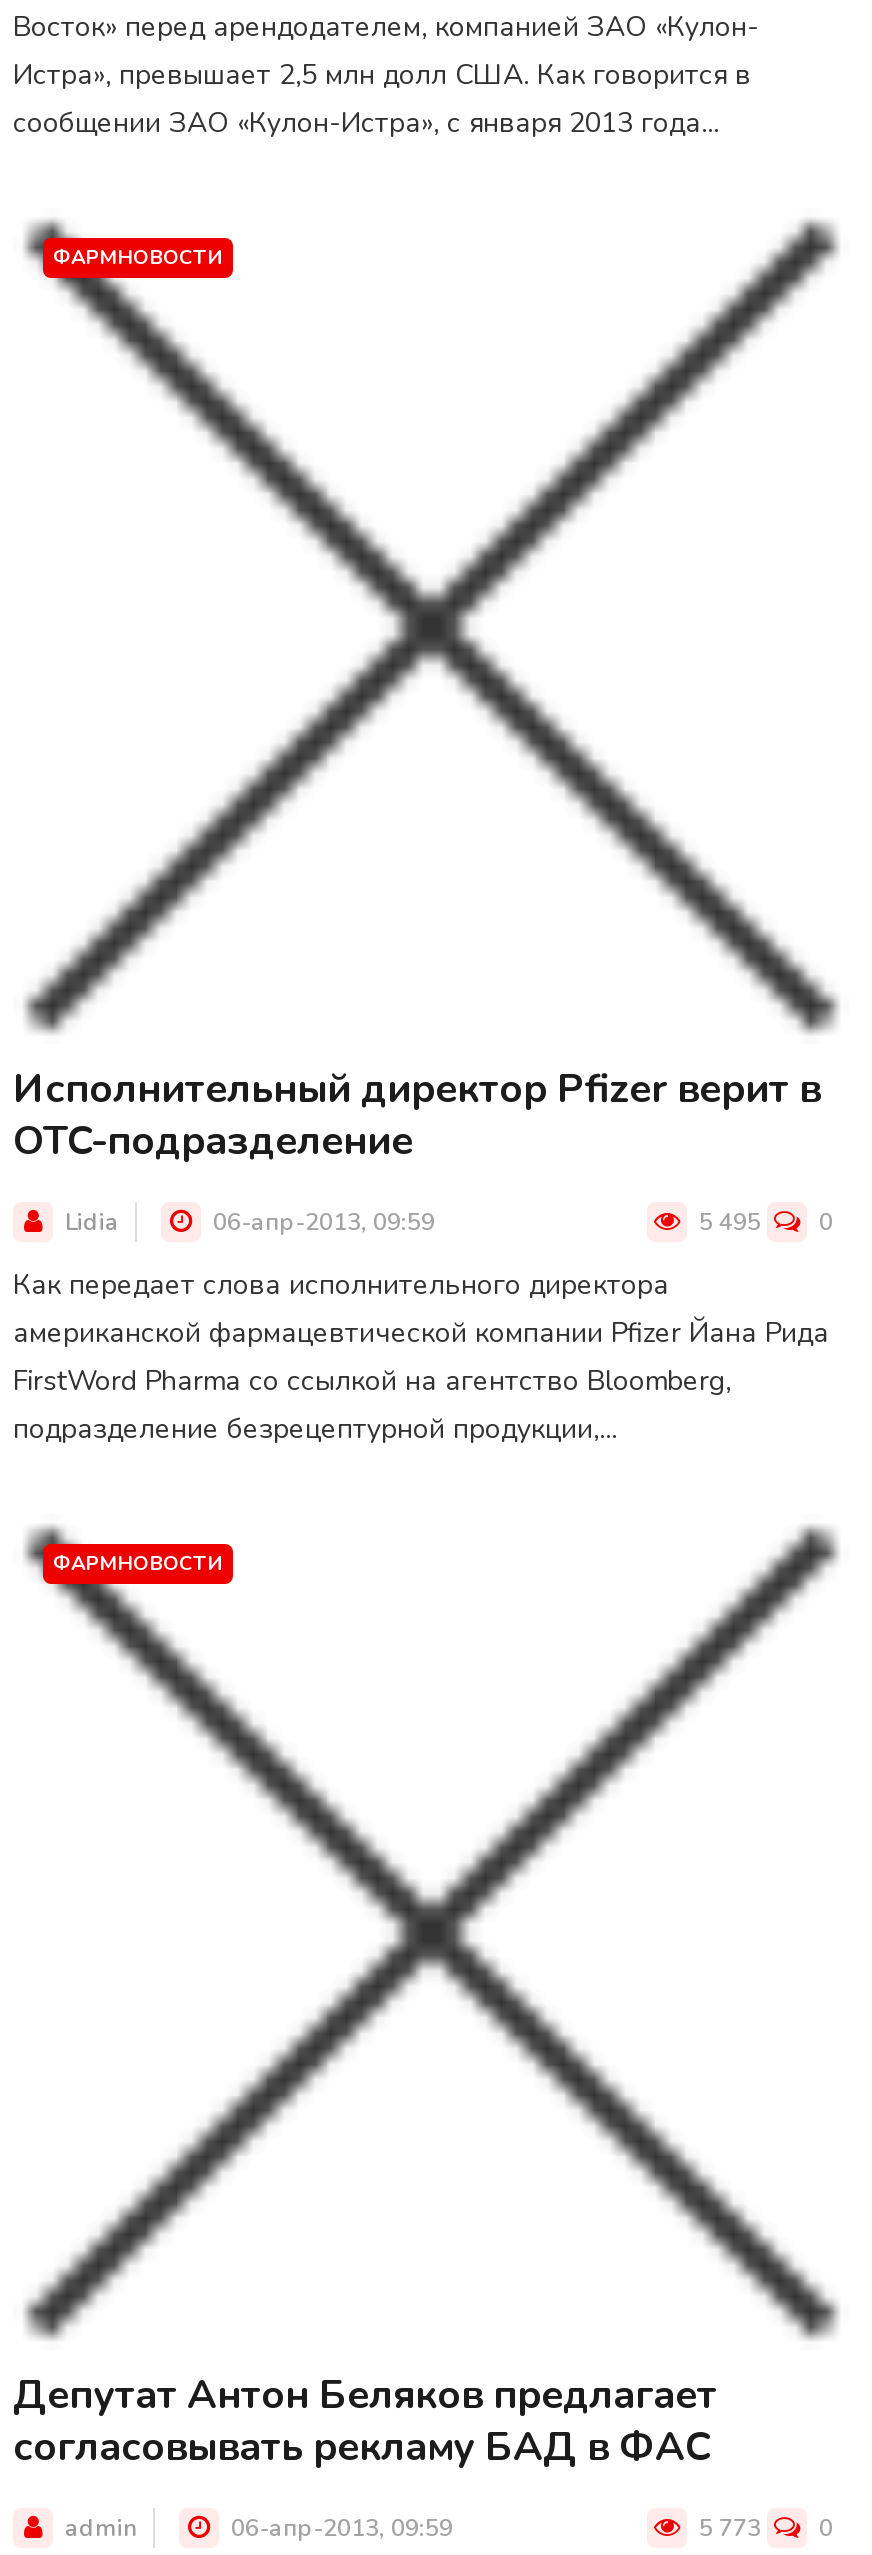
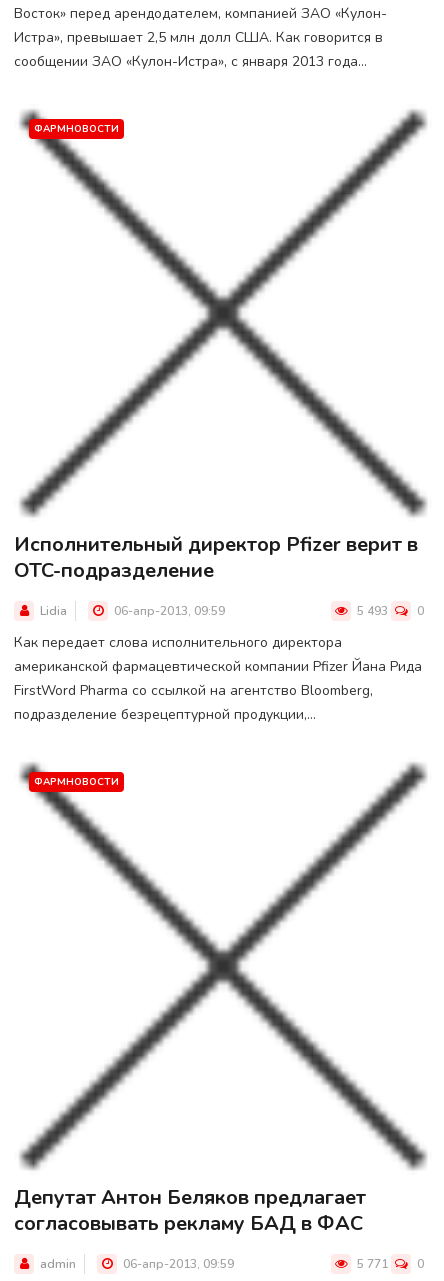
- 5 495 0
+ 5 493 0

- 5 773 0
+ 5 771 0
